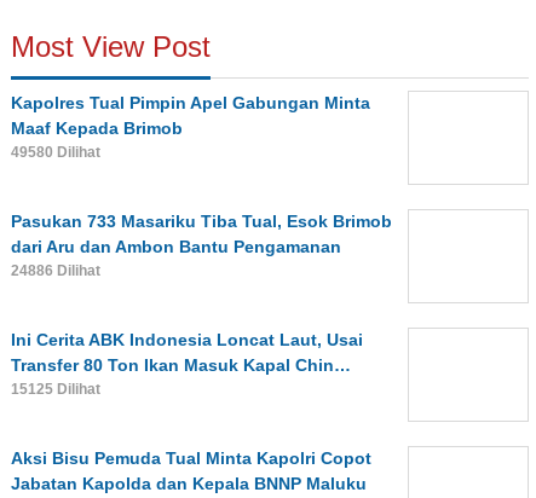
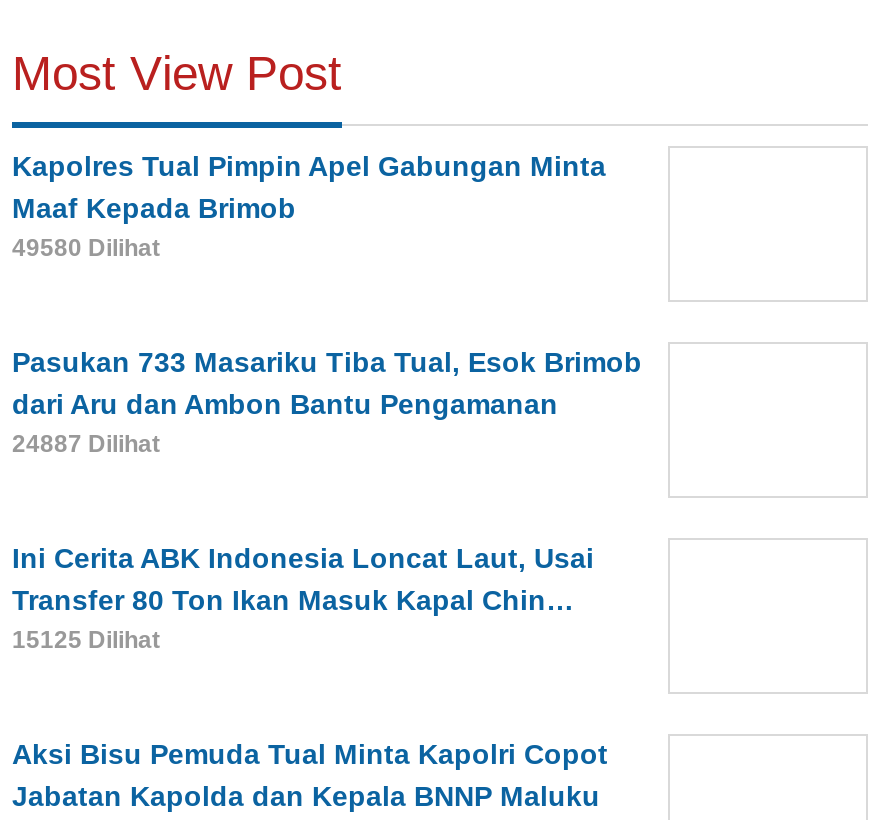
- 24886 Dilihat
+ 24887 Dilihat
